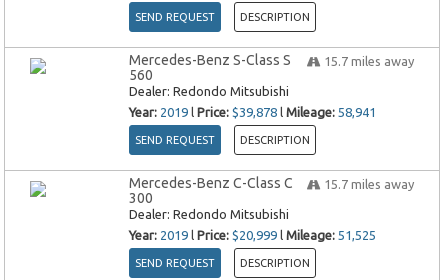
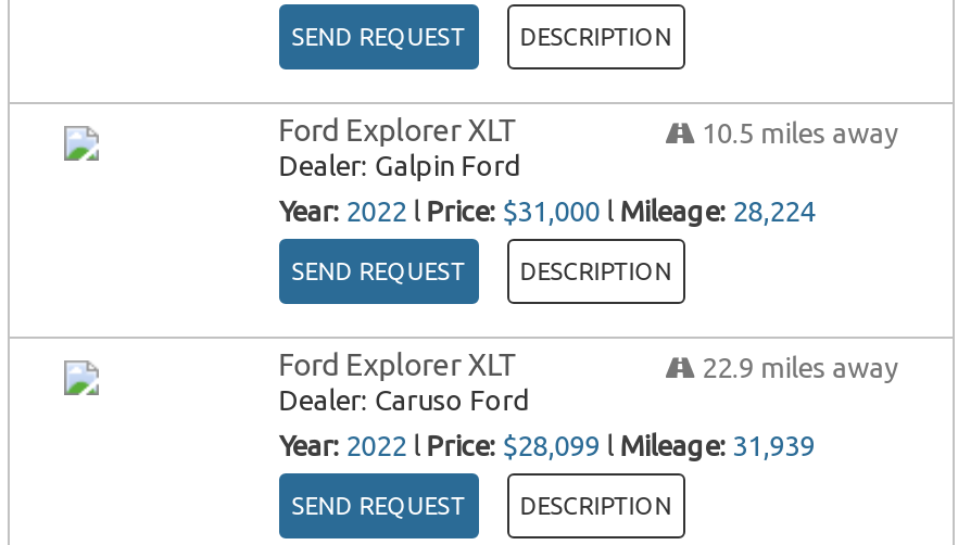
- 15.7 miles away
- Mercedes-Benz S-Class S
- 560
- Dealer: Redondo Mitsubishi
+ 10.5 miles away
+ Ford Explorer XLT
+ Dealer: Galpin Ford

- Year: 2019 l Price: $39,878 l Mileage: 58,941
+ Year: 2022 l Price: $31,000 l Mileage: 28,224

- 15.7 miles away
- Mercedes-Benz C-Class C
- 300
- Dealer: Redondo Mitsubishi
+ 22.9 miles away
+ Ford Explorer XLT
+ Dealer: Caruso Ford

- Year: 2019 l Price: $20,999 l Mileage: 51,525
+ Year: 2022 l Price: $28,099 l Mileage: 31,939
